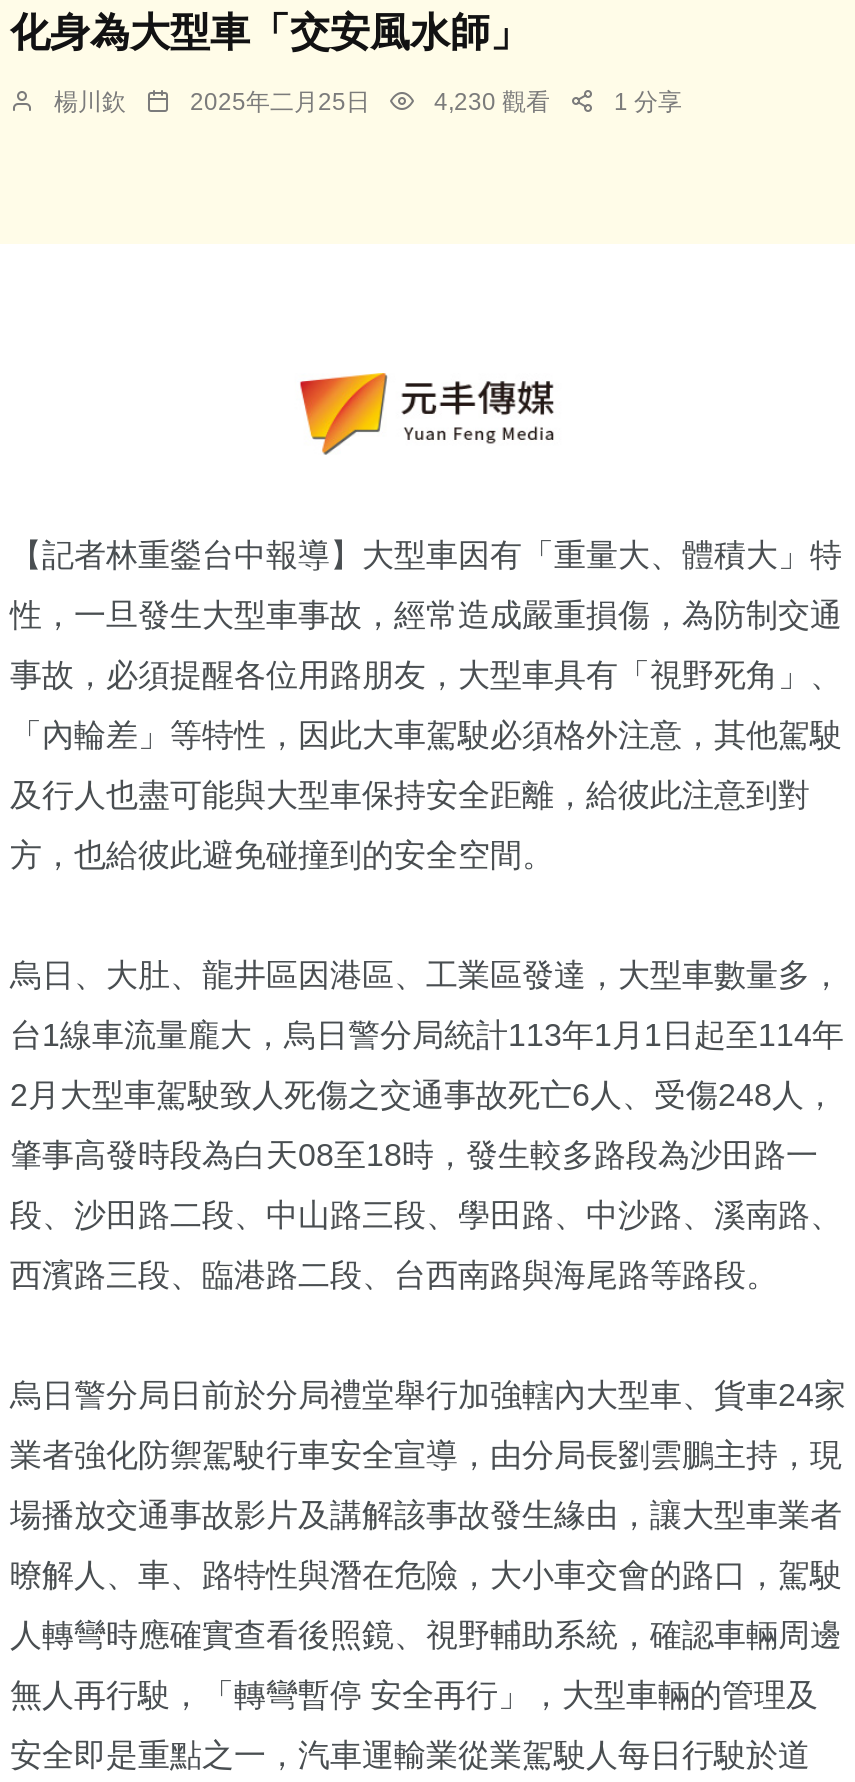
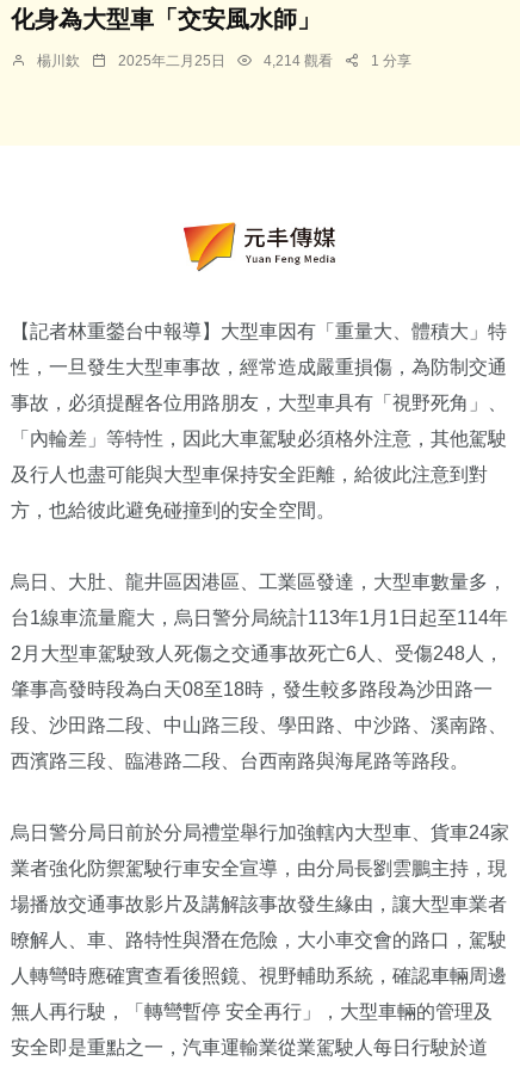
- 4,230 觀看
+ 4,214 觀看
